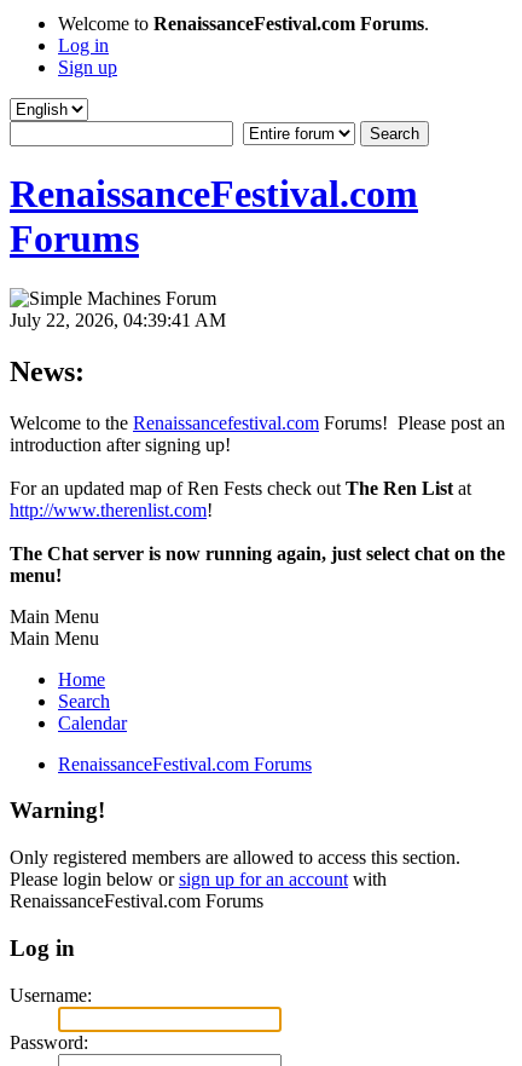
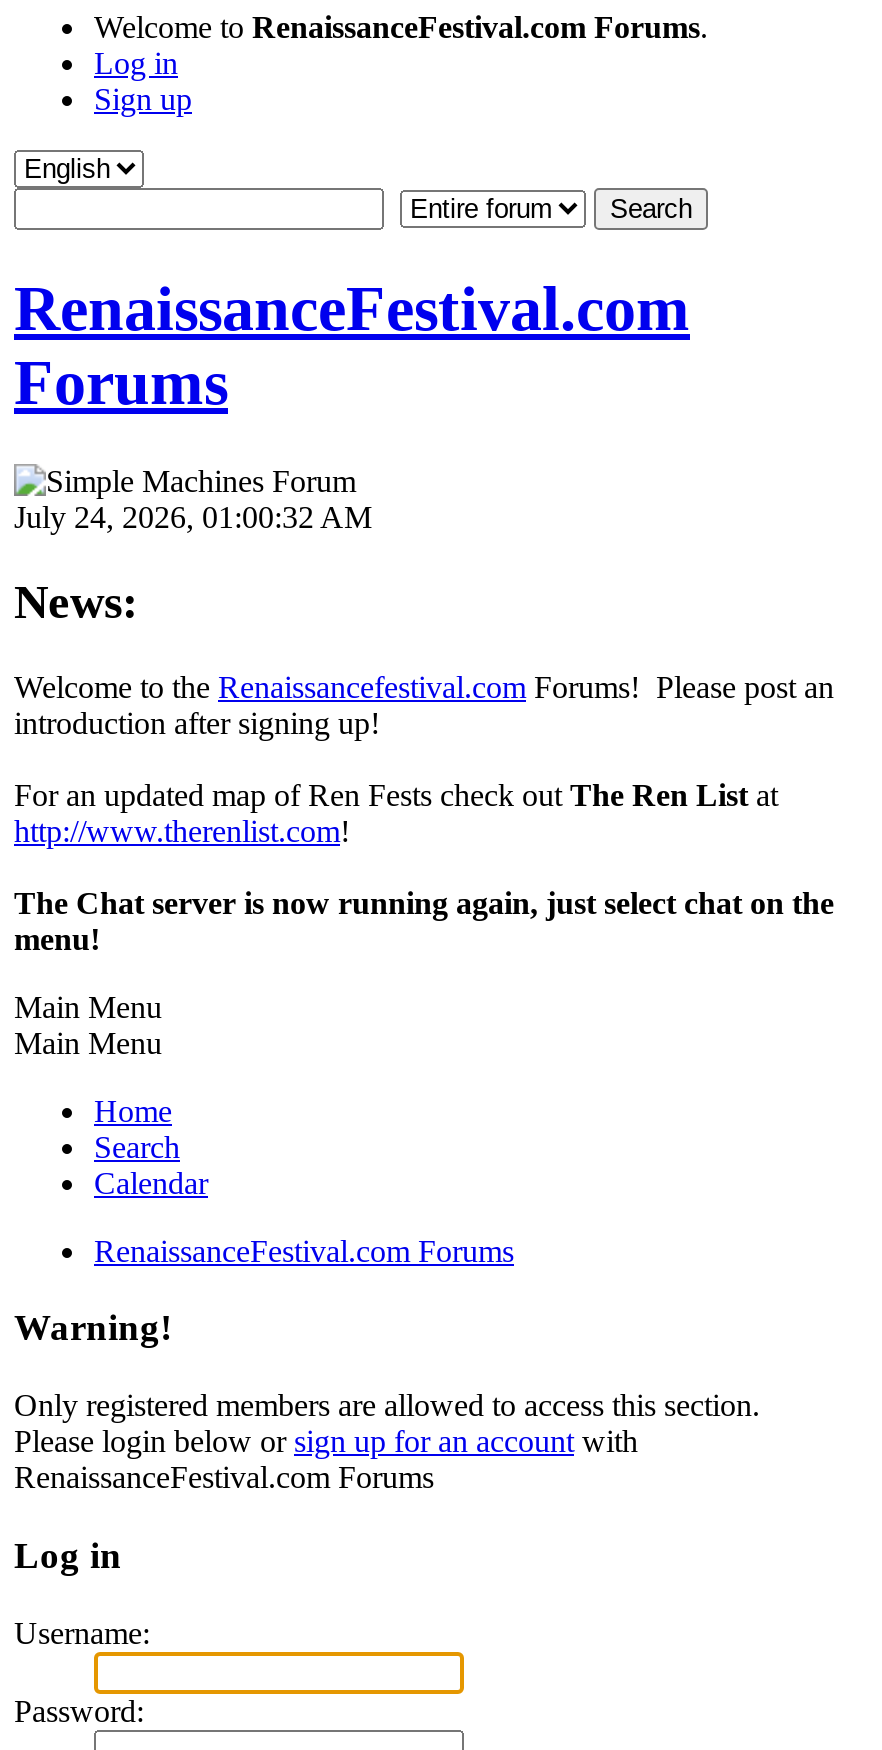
- July 22, 2026, 04:39:41 AM
+ July 24, 2026, 01:00:32 AM
